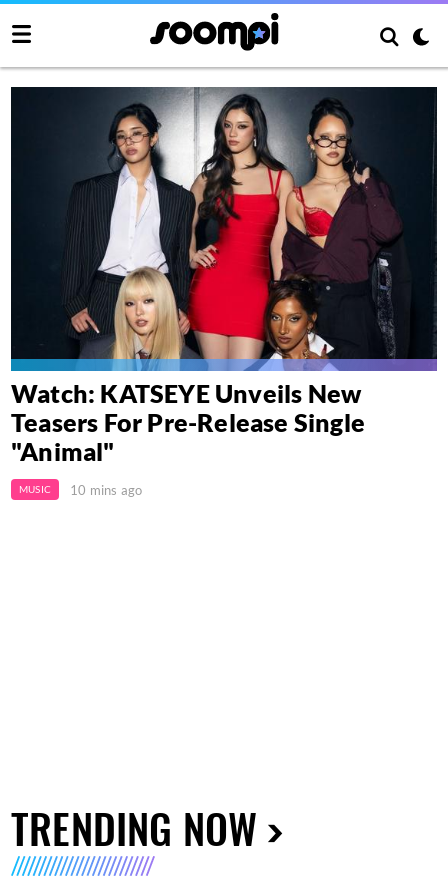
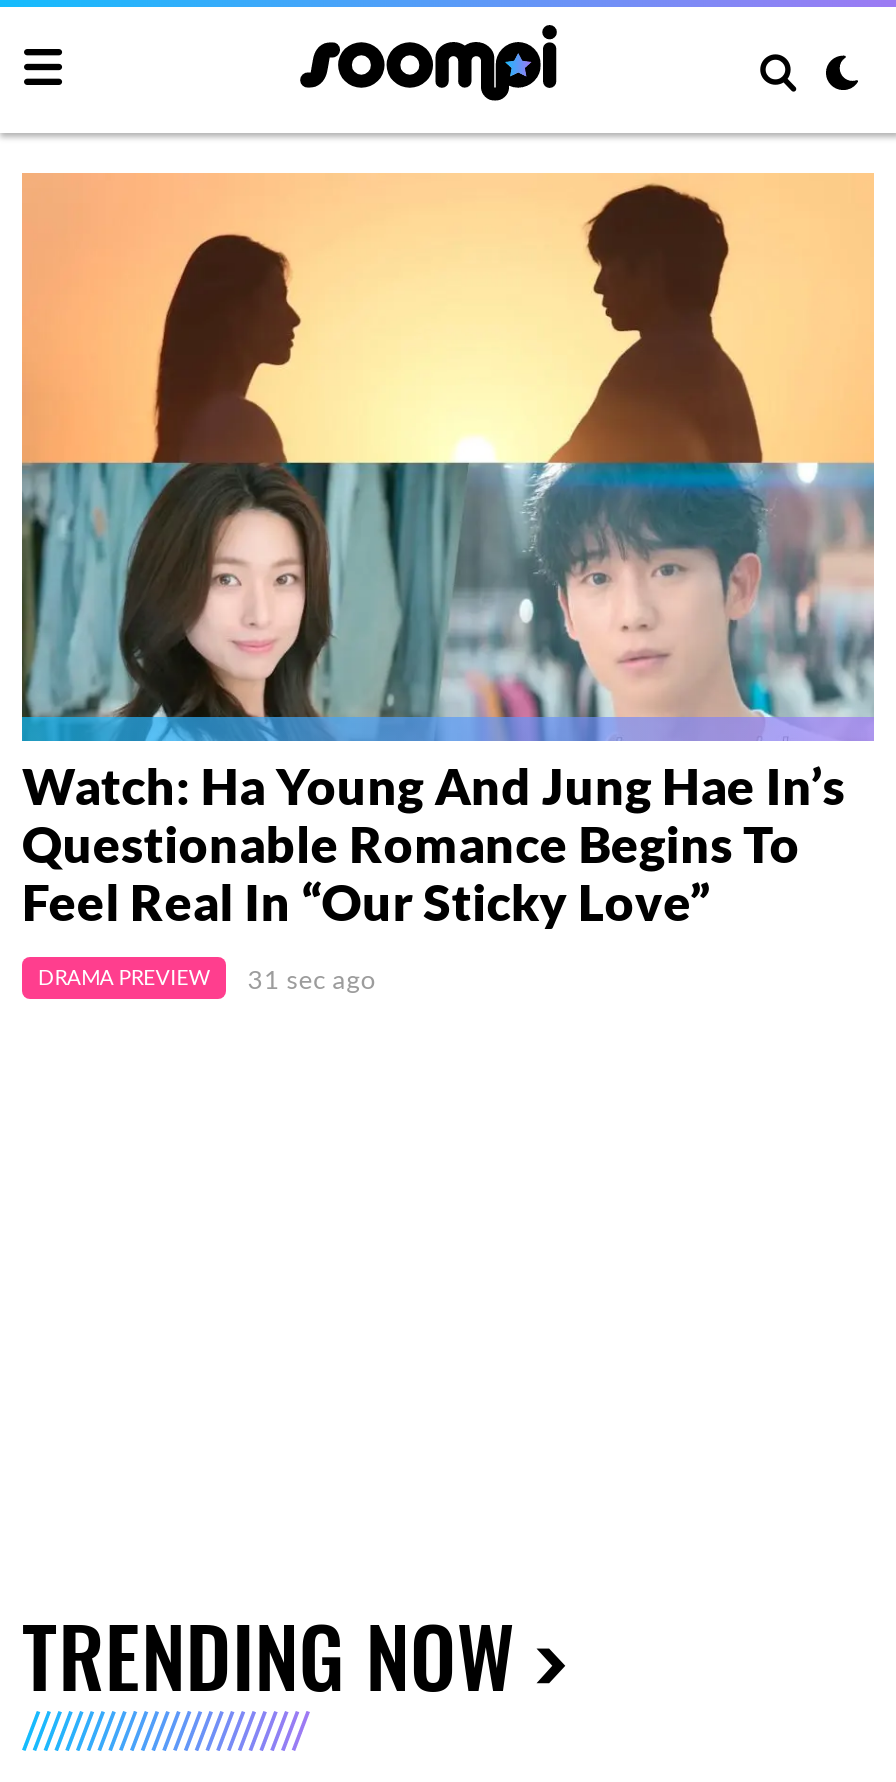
- [image]
- Watch: KATSEYE Unveils New
- Teasers For Pre-Release Single
- "Animal"
+ [image]
+ Watch: Ha Young And Jung Hae In’s
+ Questionable Romance Begins To
+ Feel Real In “Our Sticky Love”

- MUSIC
- 10 mins ago
+ DRAMA PREVIEW
+ 31 sec ago
